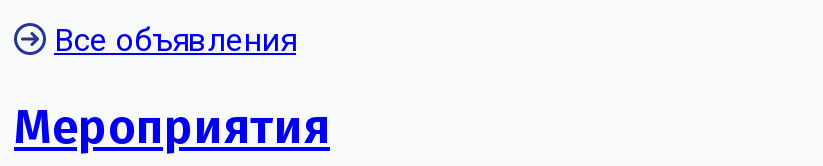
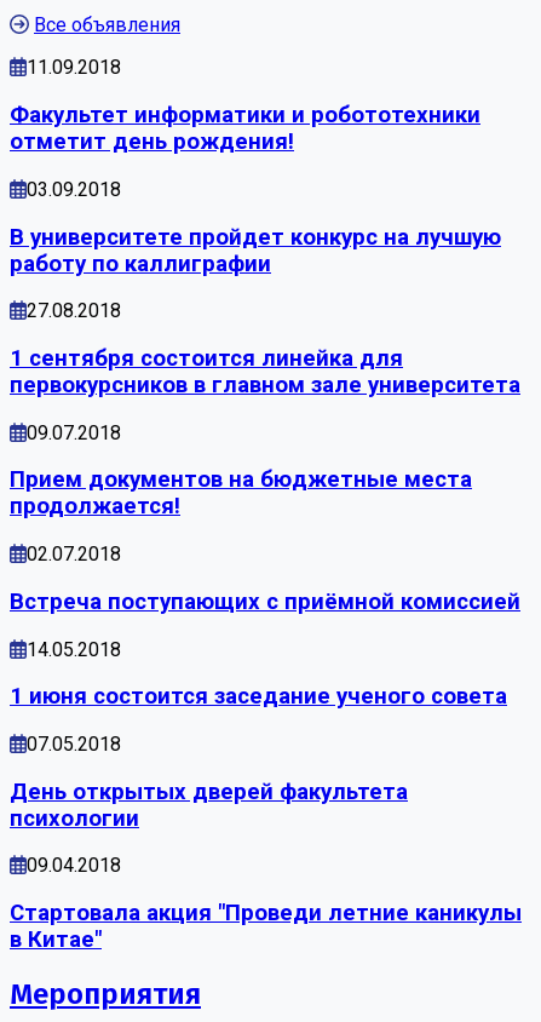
+ 11.09.2018
+ Факультет информатики и робототехники
+ отметит день рождения!
+ 03.09.2018
+ В университете пройдет конкурс на лучшую
+ работу по каллиграфии
+ 27.08.2018
+ 1 сентября состоится линейка для
+ первокурсников в главном зале университета
+ 09.07.2018
+ Прием документов на бюджетные места
+ продолжается!
+ 02.07.2018
+ Встреча поступающих с приёмной комиссией
+ 14.05.2018
+ 1 июня состоится заседание ученого совета
+ 07.05.2018
+ День открытых дверей факультета
+ психологии
+ 09.04.2018
+ Стартовала акция "Проведи летние каникулы
+ в Китае"
